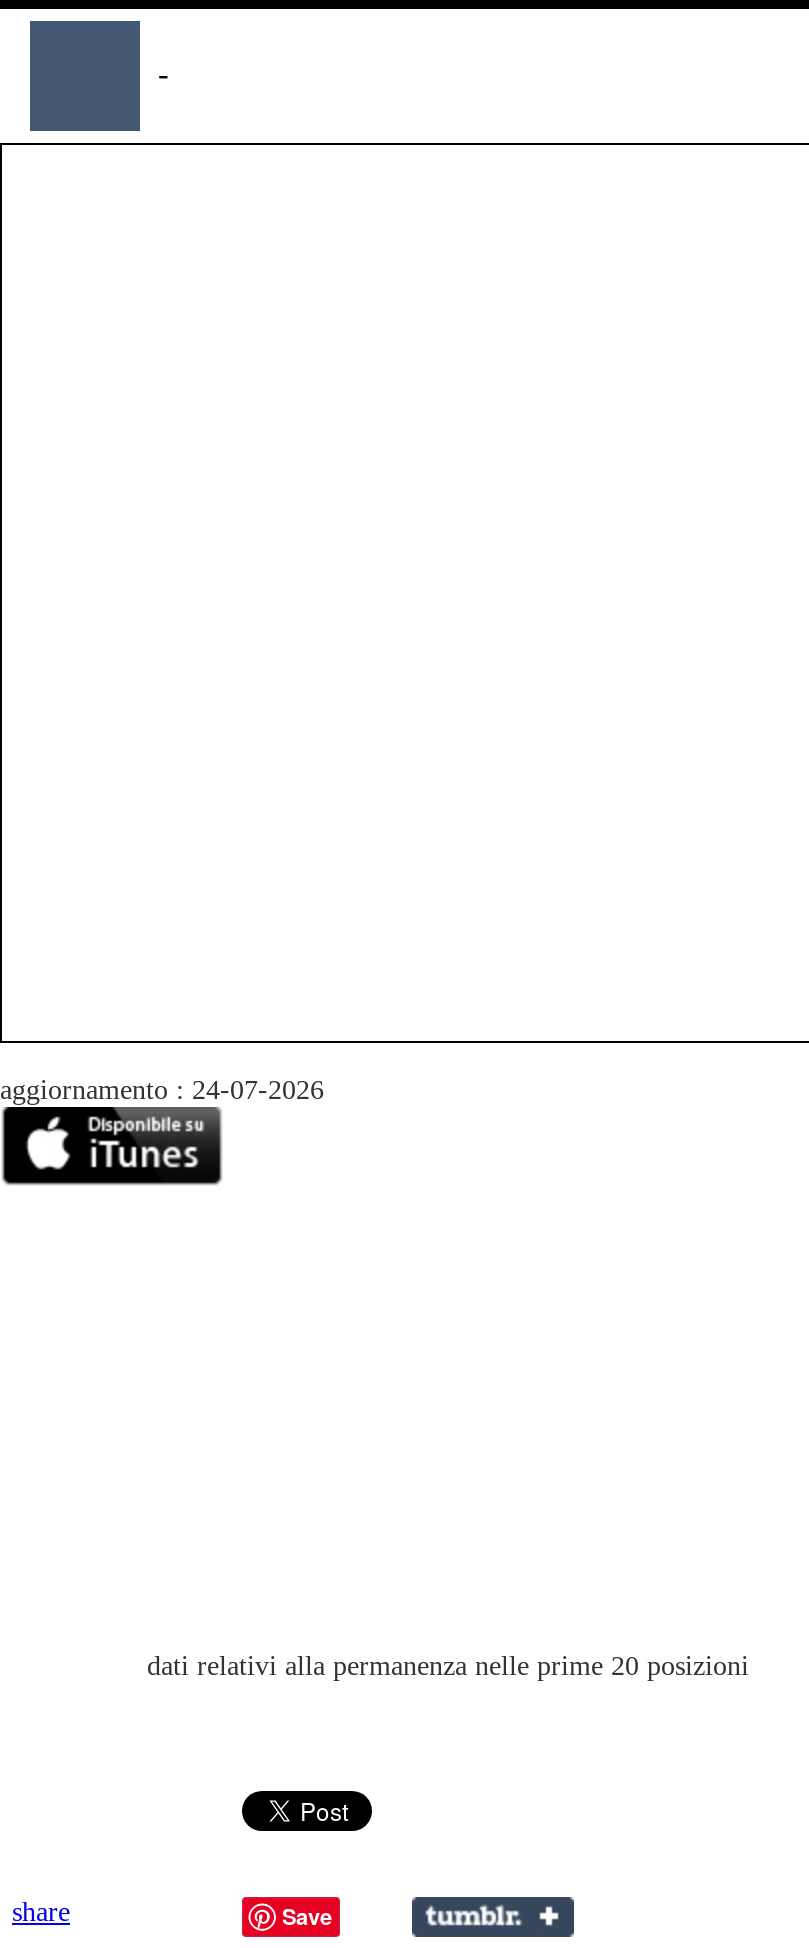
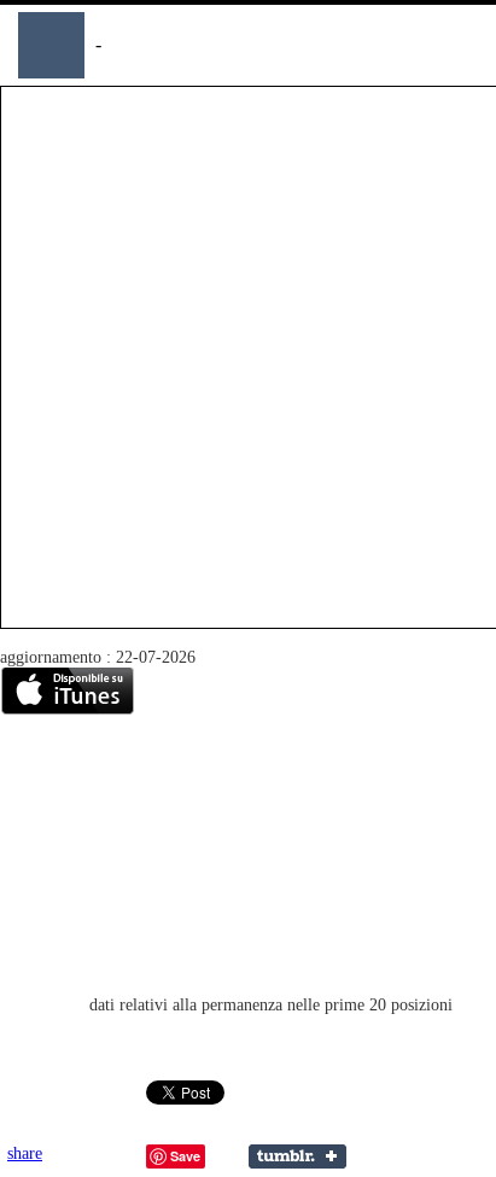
- aggiornamento : 24-07-2026
+ aggiornamento : 22-07-2026
